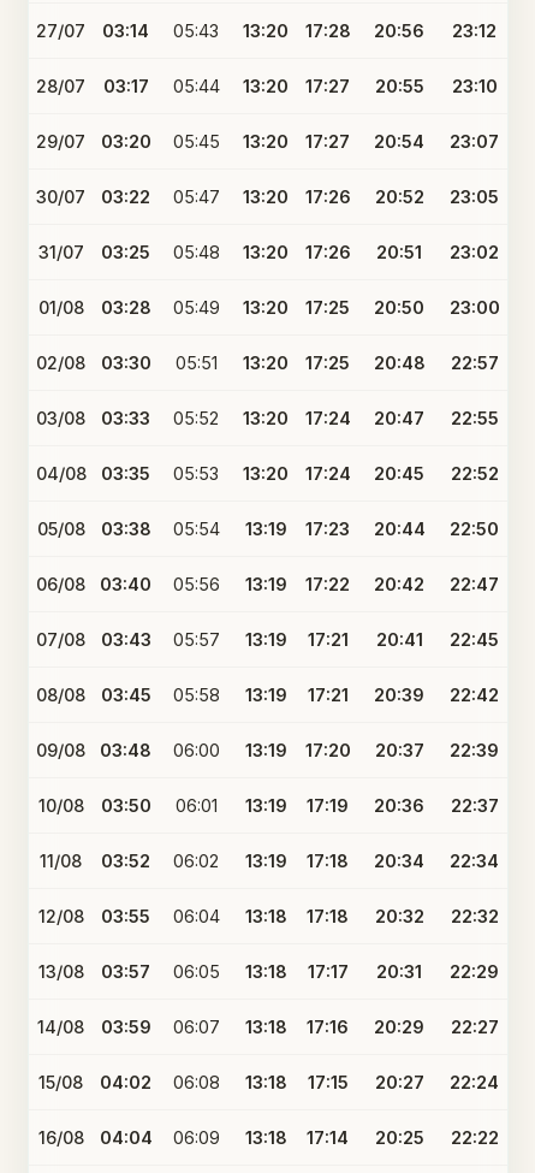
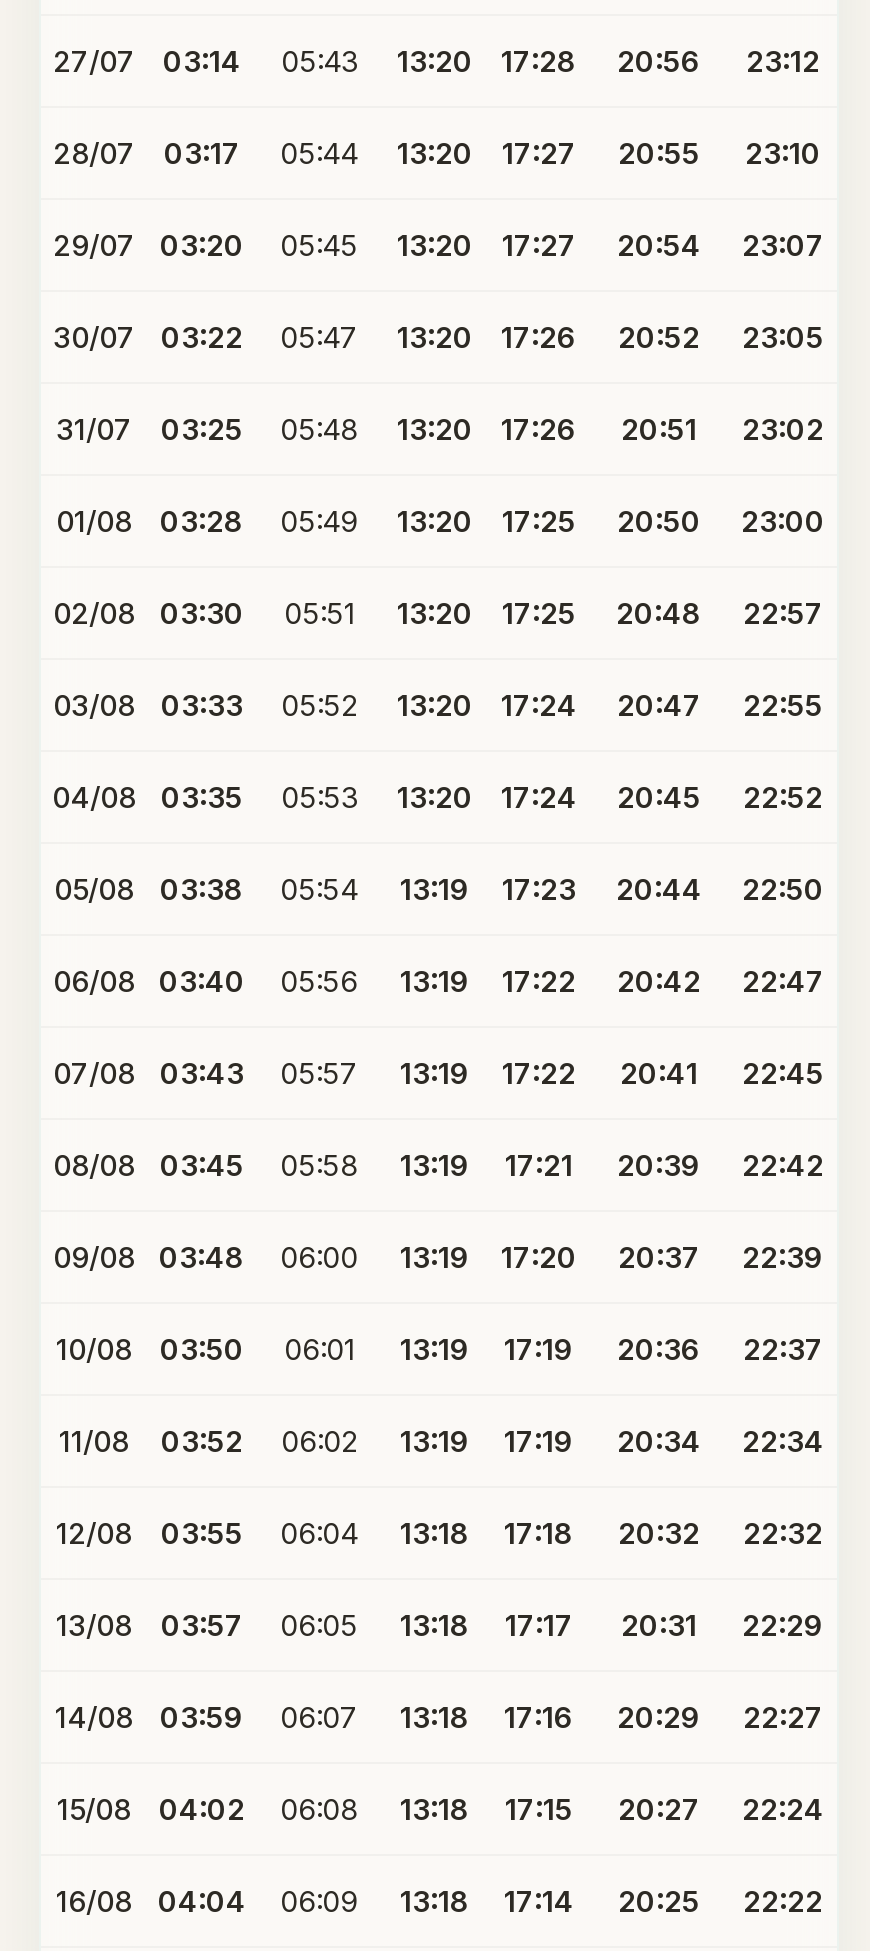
- 07/08 03:43 05:57 13:19 17:21 20:41 22:45
+ 07/08 03:43 05:57 13:19 17:22 20:41 22:45

- 11/08 03:52 06:02 13:19 17:18 20:34 22:34
+ 11/08 03:52 06:02 13:19 17:19 20:34 22:34
